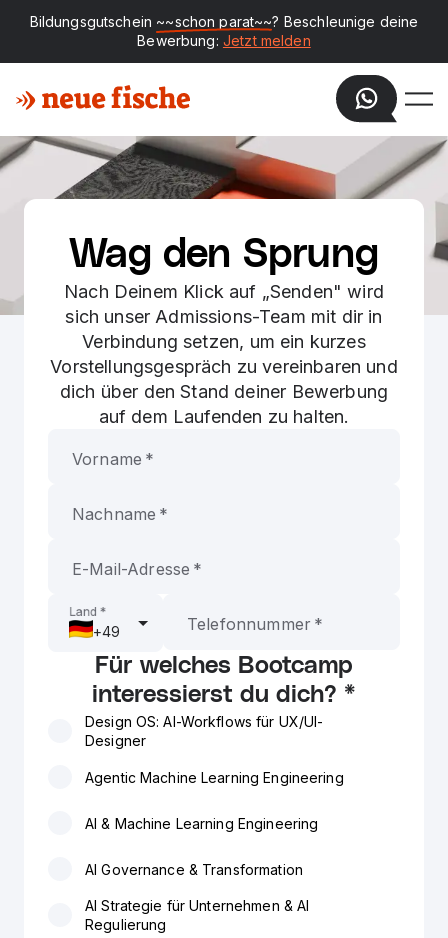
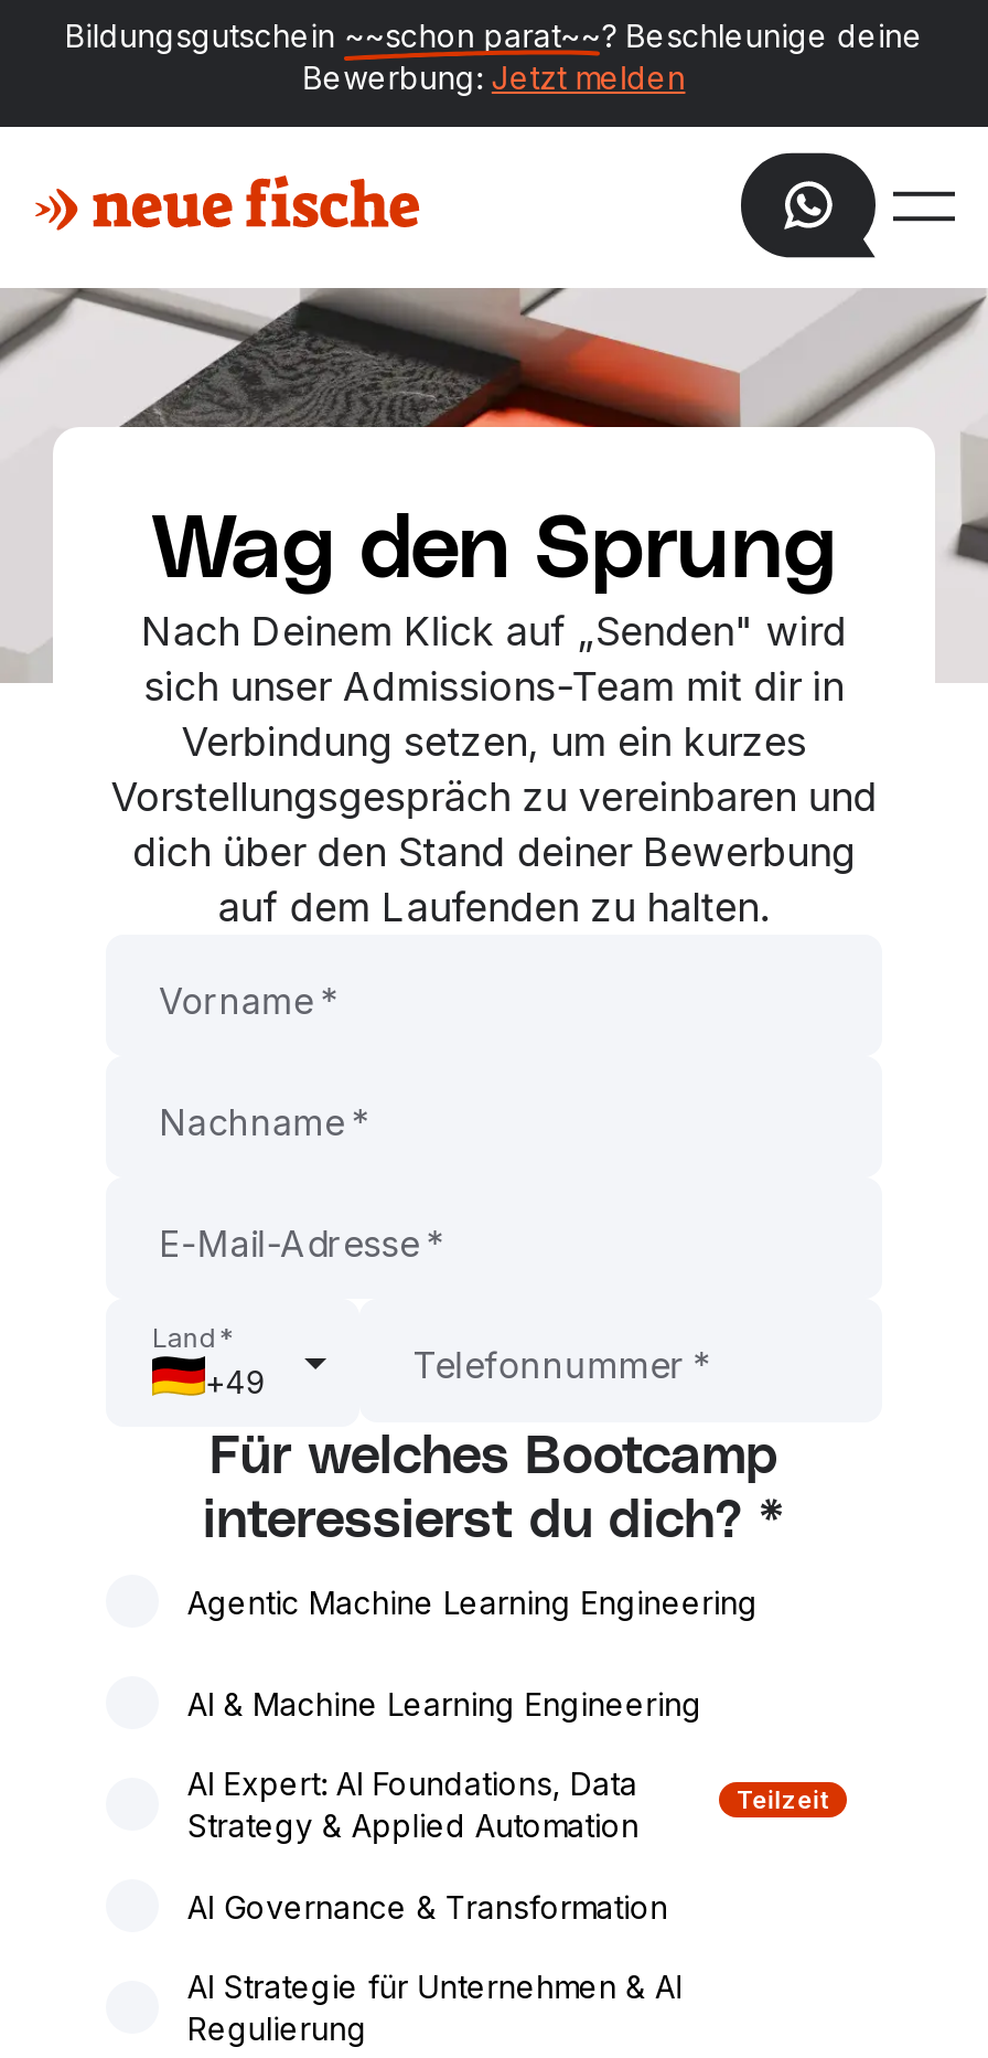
- Design OS: AI-Workflows für UX/UI-
- Designer

moved up: Agentic Machine Learning Engineering | AI & Machine Learning Engineering

+ AI Expert: AI Foundations, Data
+ Strategy & Applied Automation

+ Teilzeit
